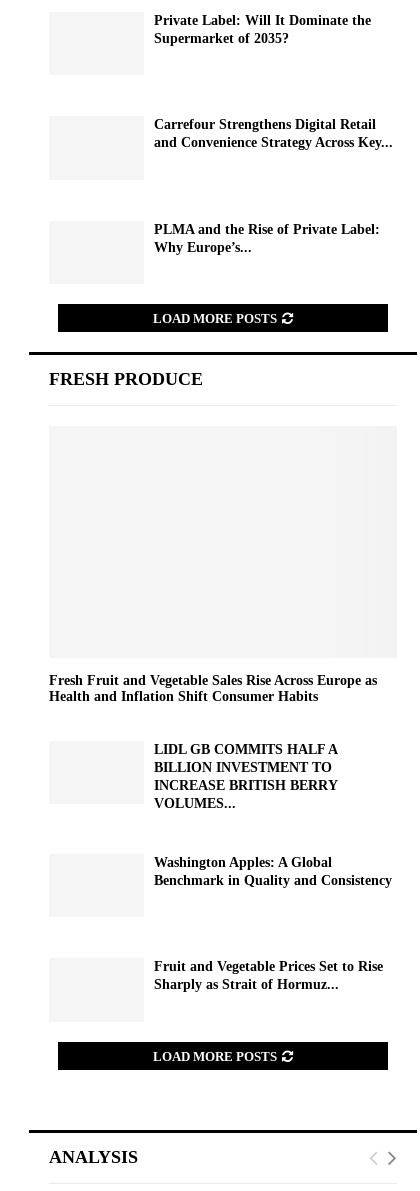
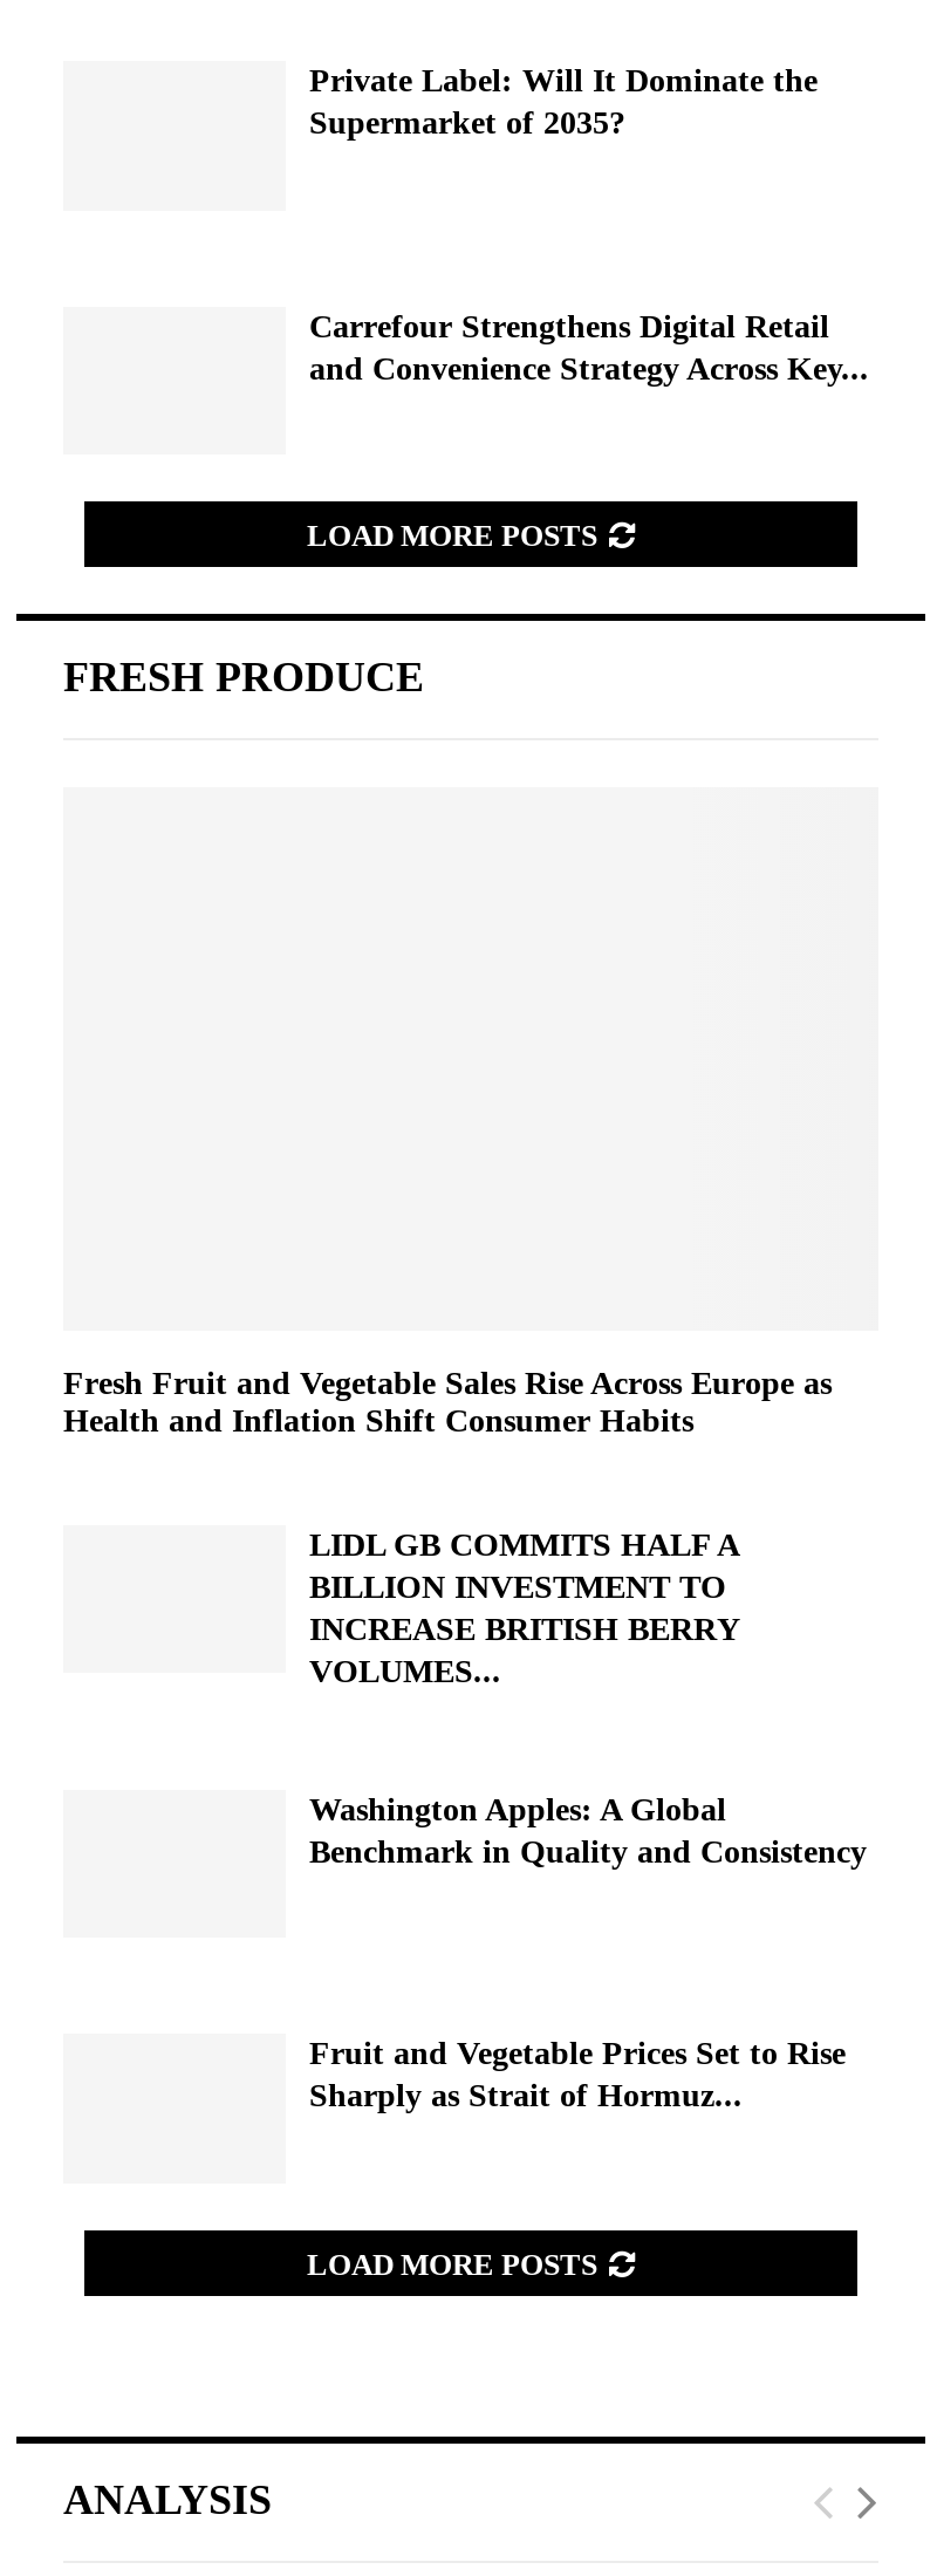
- PLMA and the Rise of Private Label:
- Why Europe’s...
